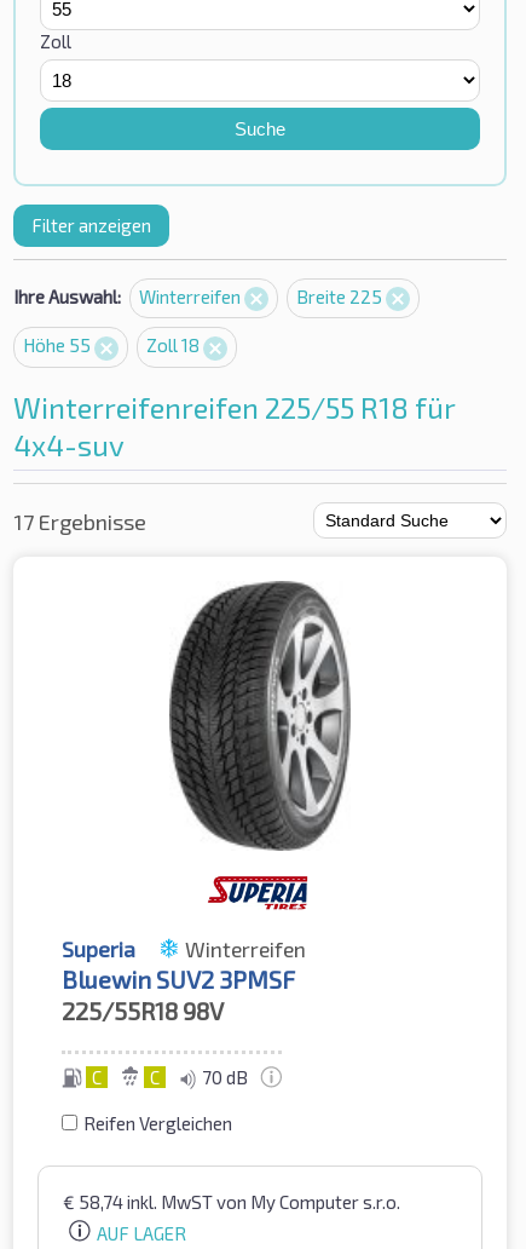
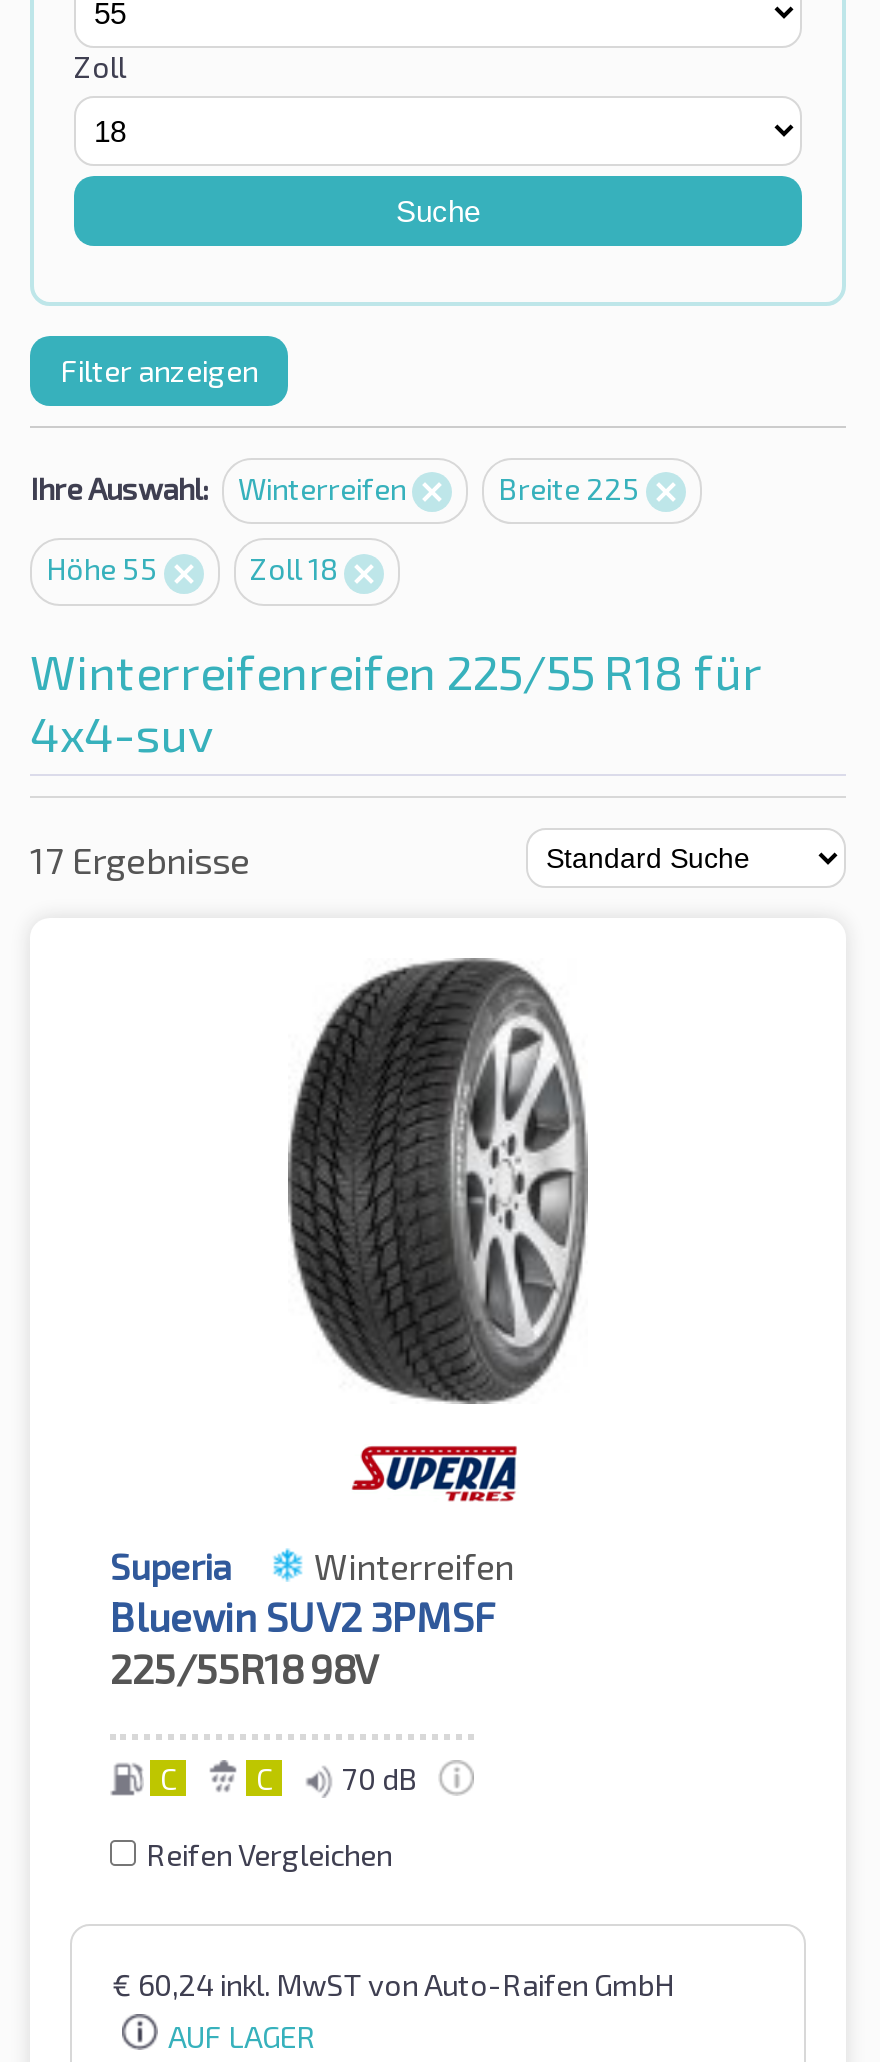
- € 58,74 inkl. MwST von My Computer s.r.o.
+ € 60,24 inkl. MwST von Auto-Raifen GmbH
